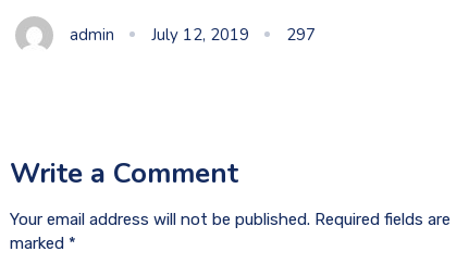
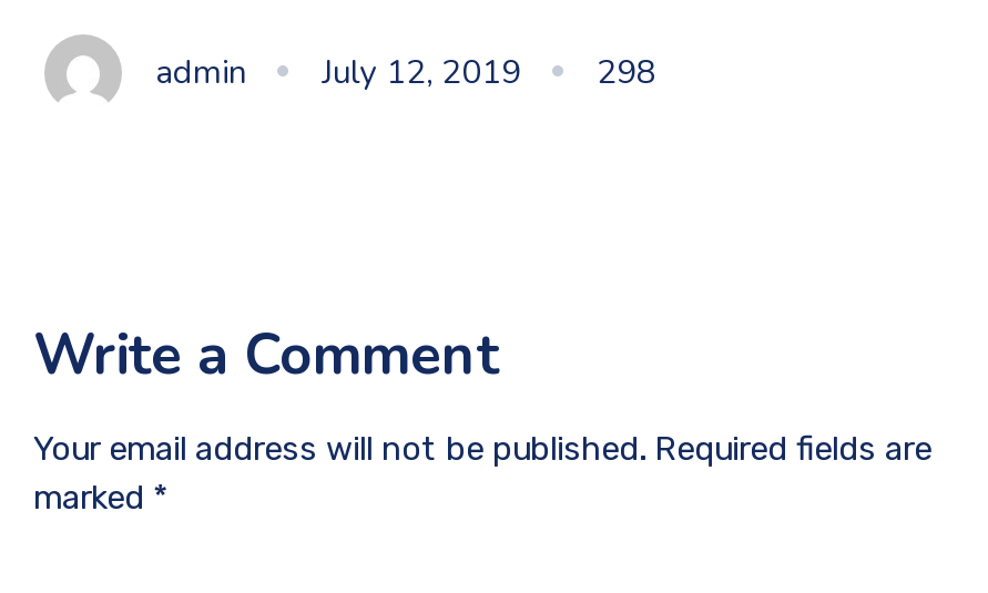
- admin July 12, 2019 297
+ admin July 12, 2019 298
